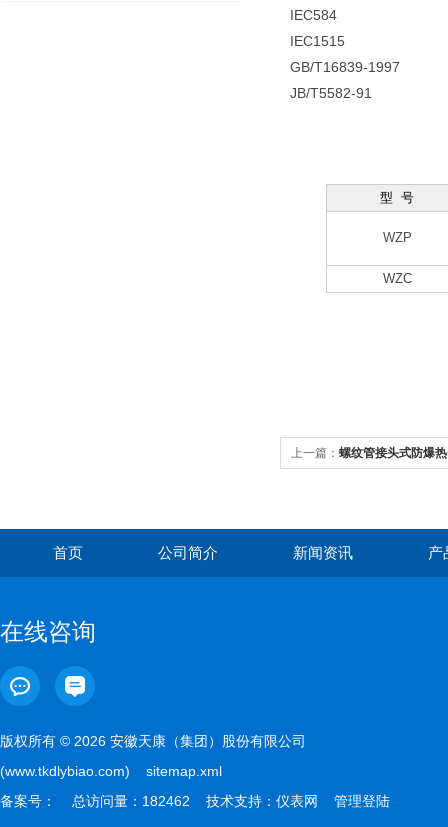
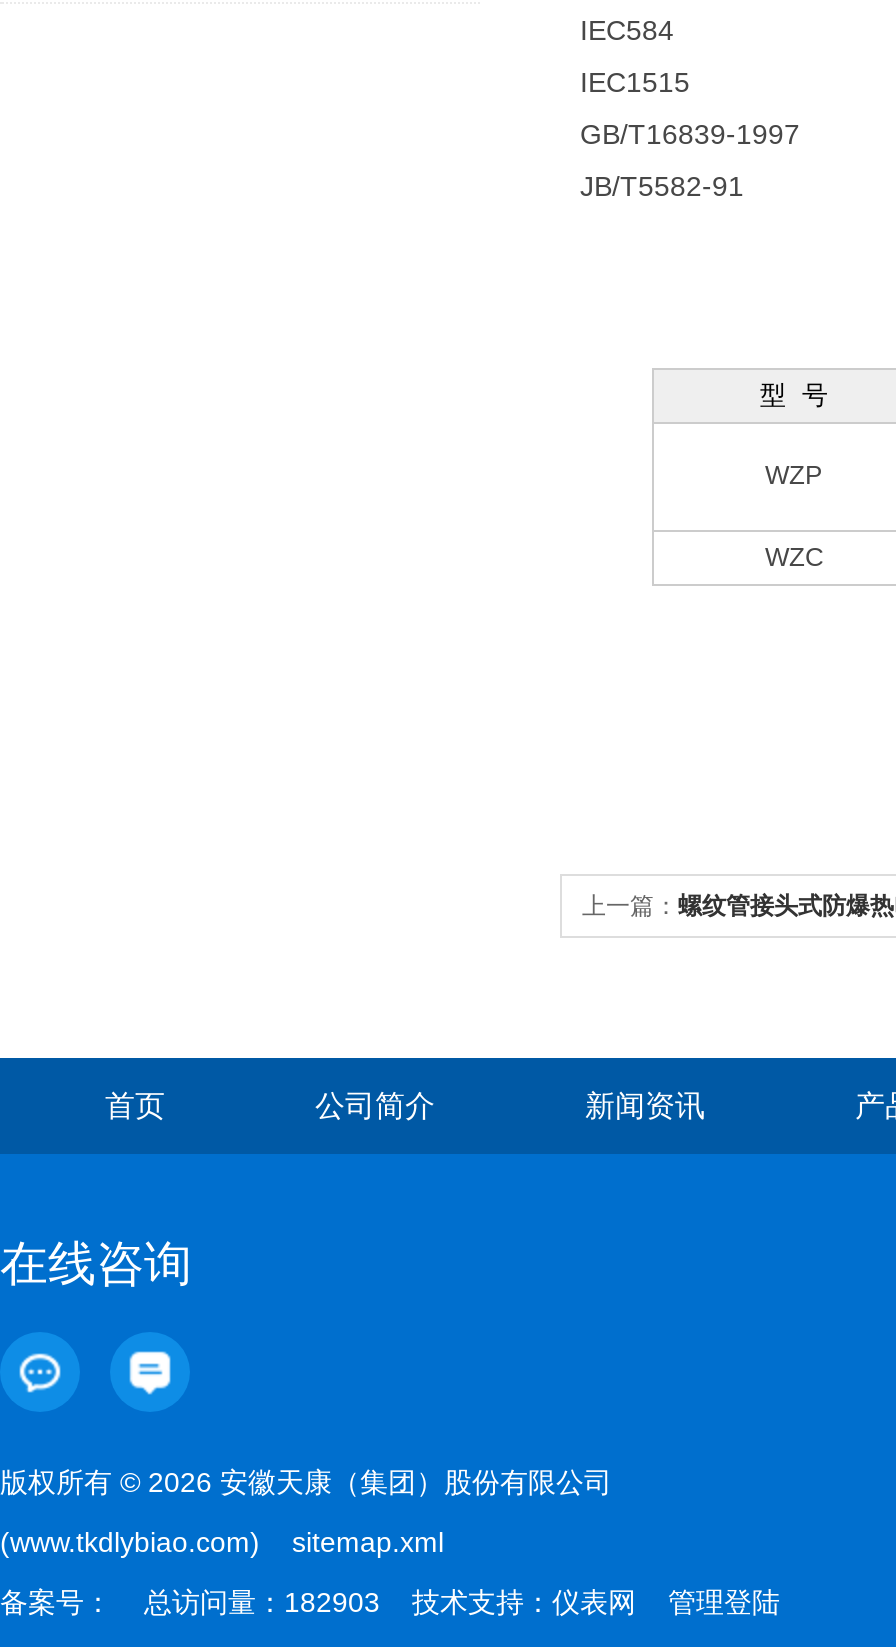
- 备案号：总访问量：182462 技术支持：仪表网
+ 备案号：总访问量：182903 技术支持：仪表网
